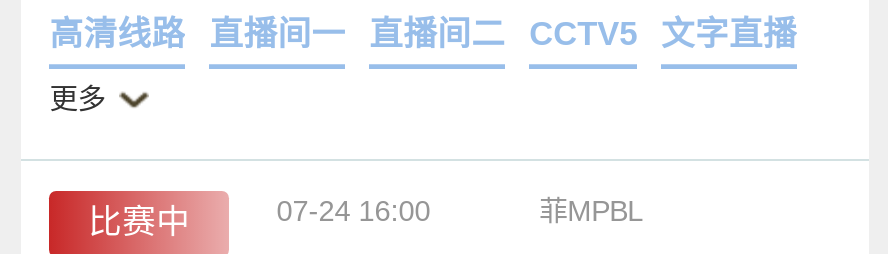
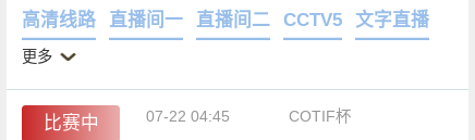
- 07-24 16:00
- 菲MPBL
+ 07-22 04:45
+ COTIF杯
